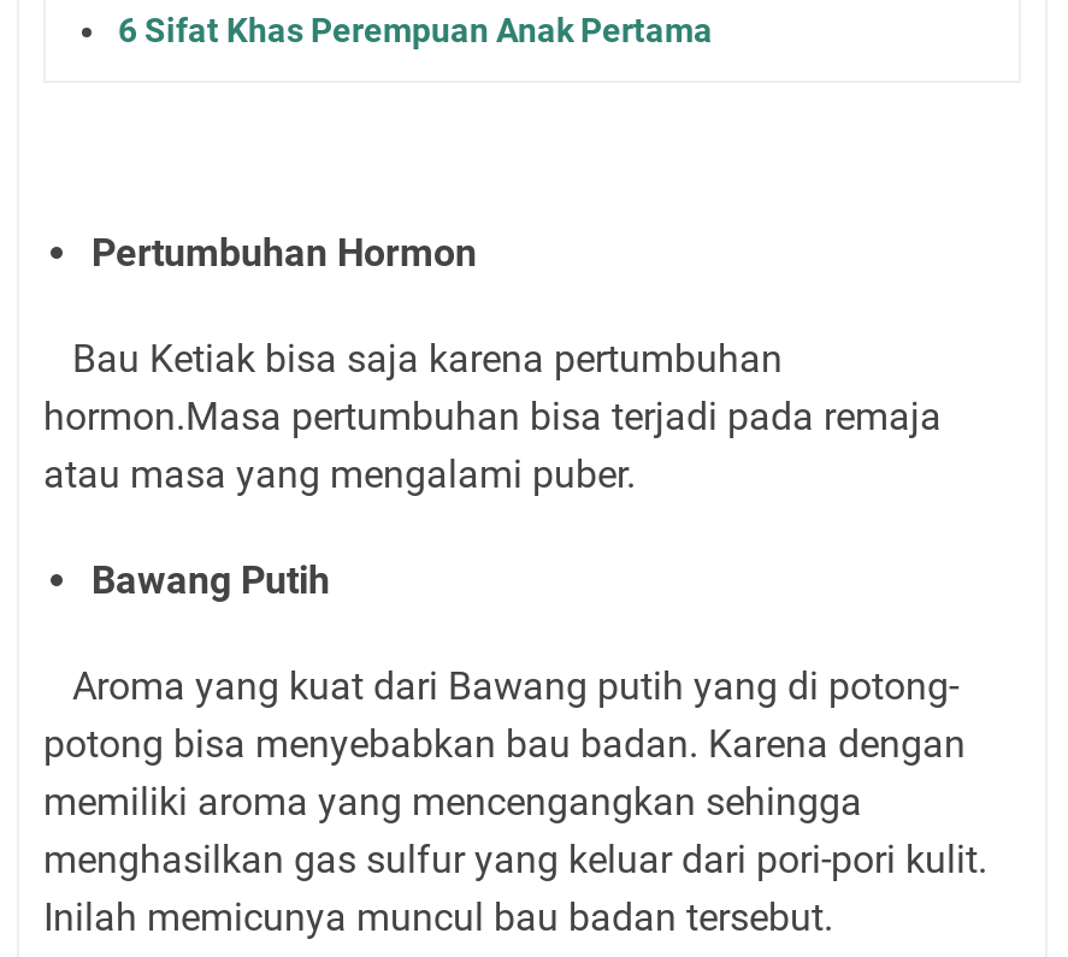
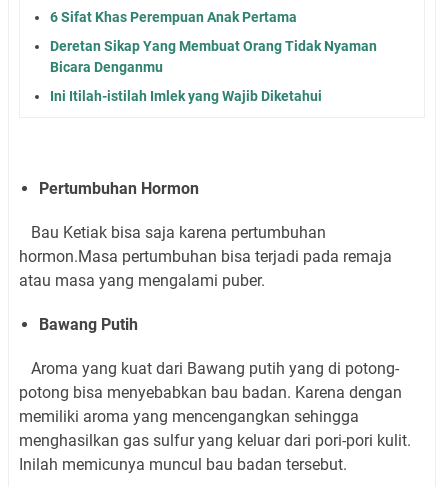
+ Deretan Sikap Yang Membuat Orang Tidak Nyaman
+ Bicara Denganmu
+ Ini Itilah-istilah Imlek yang Wajib Diketahui
